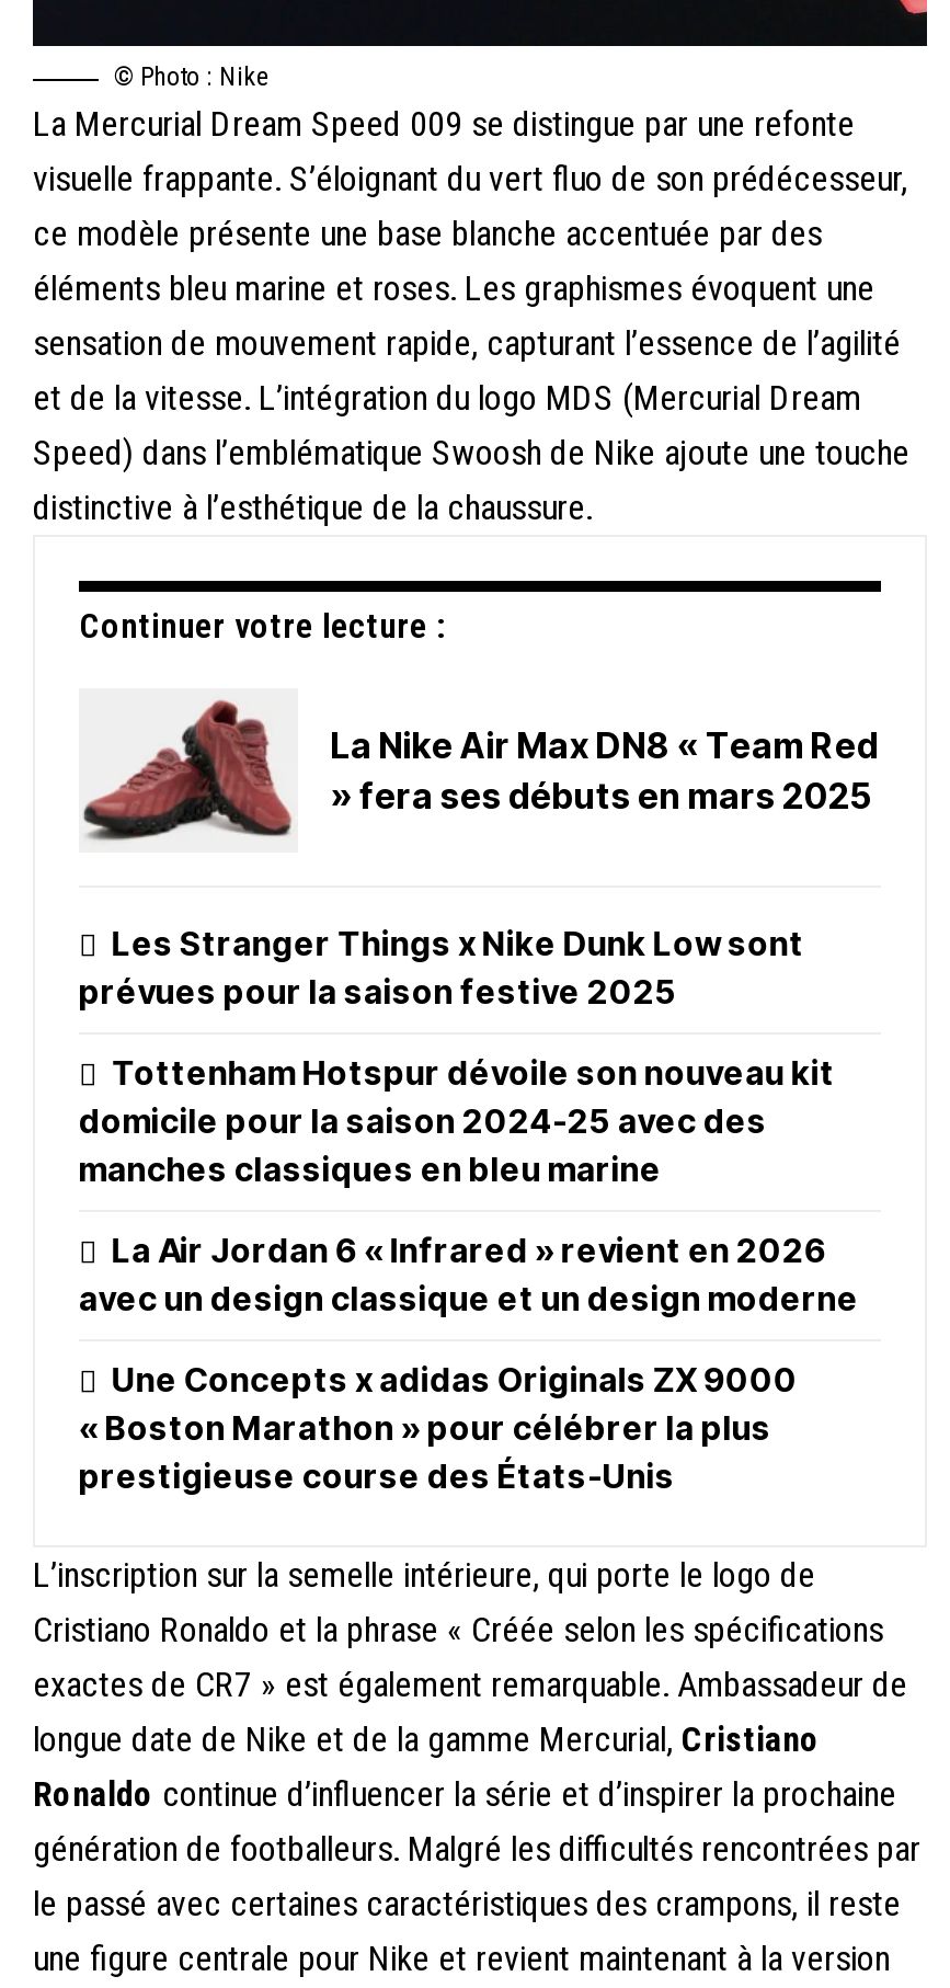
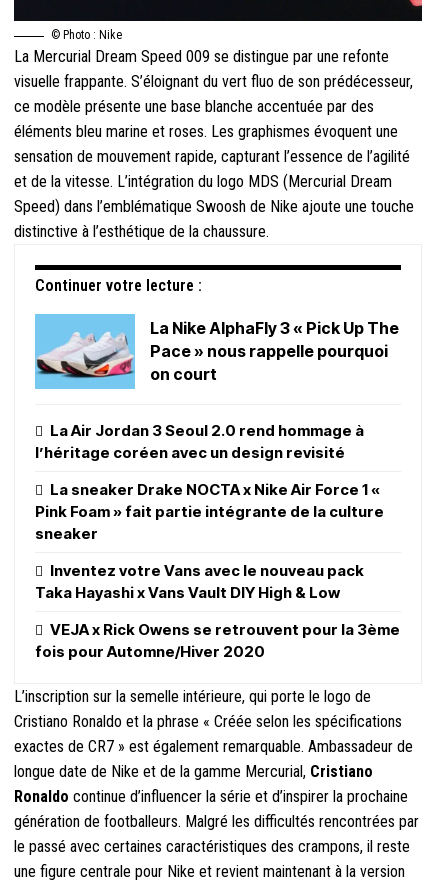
- [image]
- La Nike Air Max DN8 « Team Red
- » fera ses débuts en mars 2025
+ [image]
+ La Nike AlphaFly 3 « Pick Up The
+ Pace » nous rappelle pourquoi
+ on court

- Les Stranger Things x Nike Dunk Low sont
- prévues pour la saison festive 2025
+ La Air Jordan 3 Seoul 2.0 rend hommage à
+ l’héritage coréen avec un design revisité

- Tottenham Hotspur dévoile son nouveau kit
- domicile pour la saison 2024-25 avec des
- manches classiques en bleu marine
+ La sneaker Drake NOCTA x Nike Air Force 1 «
+ Pink Foam » fait partie intégrante de la culture
+ sneaker

- La Air Jordan 6 « Infrared » revient en 2026
- avec un design classique et un design moderne
+ Inventez votre Vans avec le nouveau pack
+ Taka Hayashi x Vans Vault DIY High & Low

- Une Concepts x adidas Originals ZX 9000
- « Boston Marathon » pour célébrer la plus
- prestigieuse course des États-Unis
+ VEJA x Rick Owens se retrouvent pour la 3ème
+ fois pour Automne/Hiver 2020
